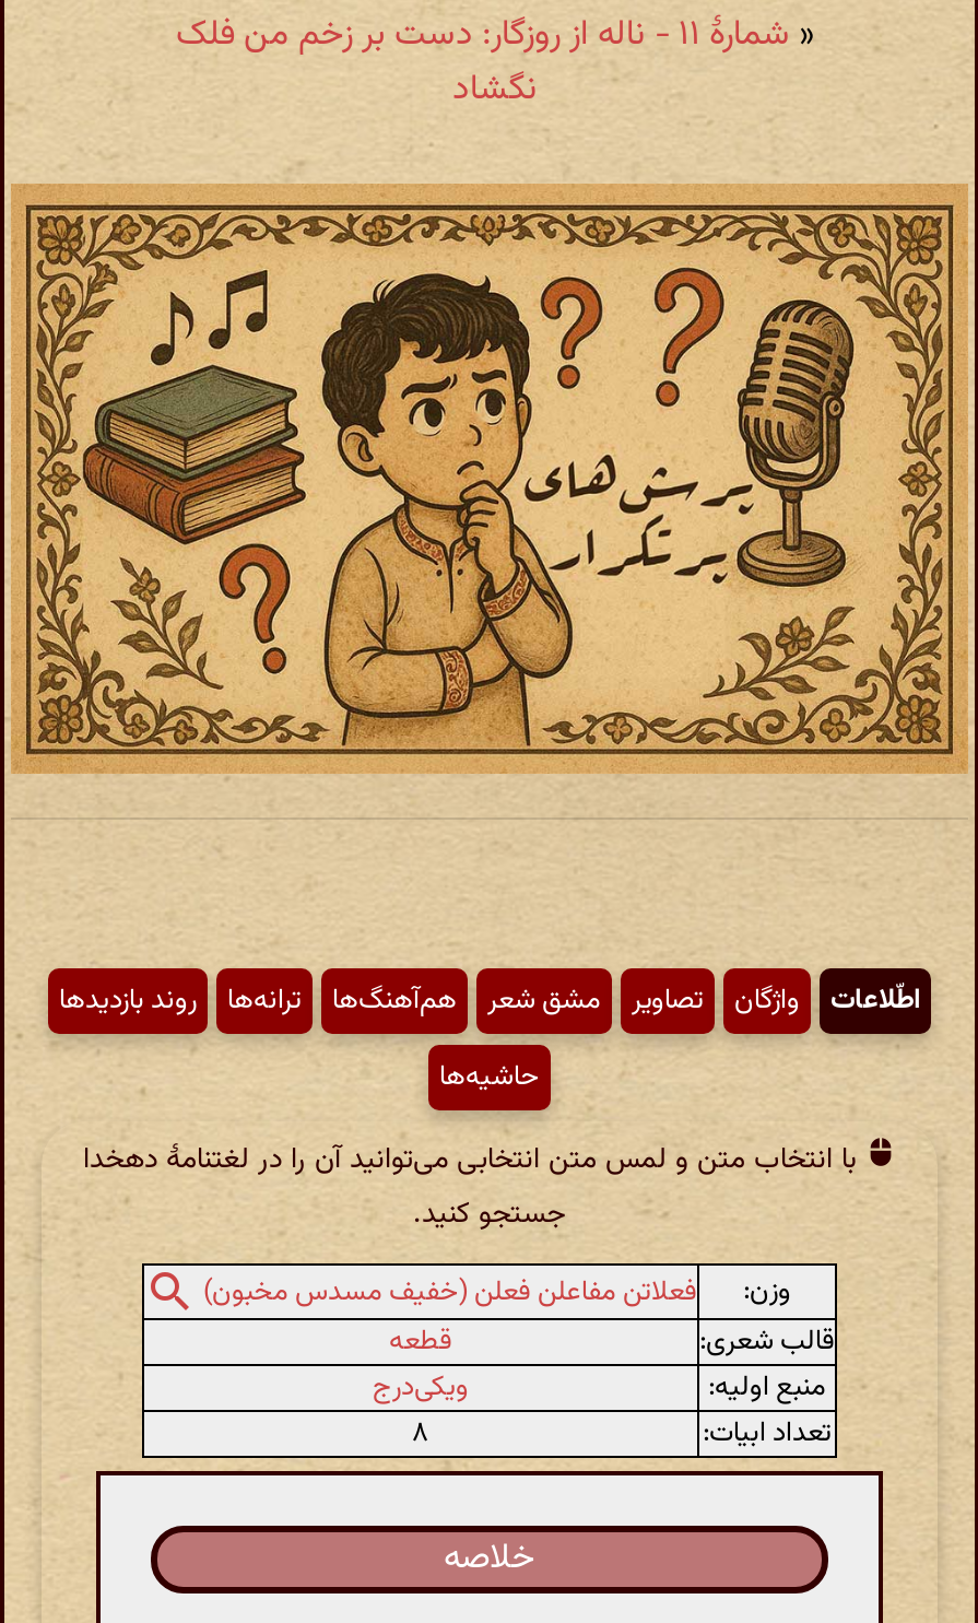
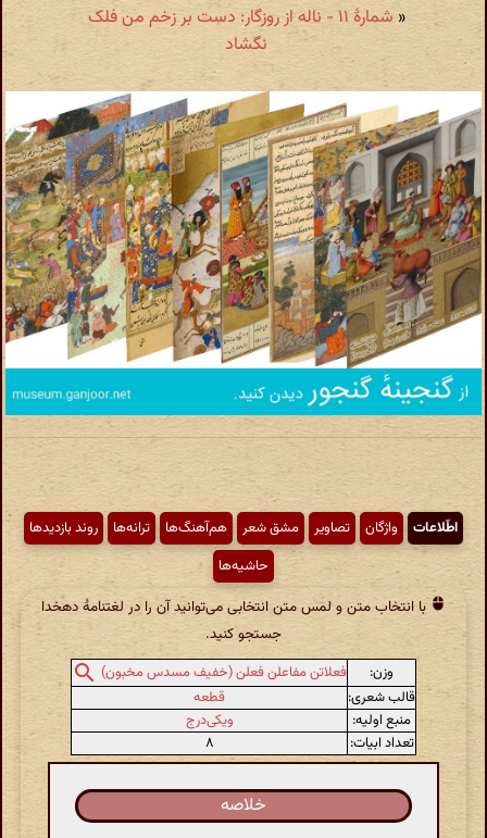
- [image]
+ [image]
